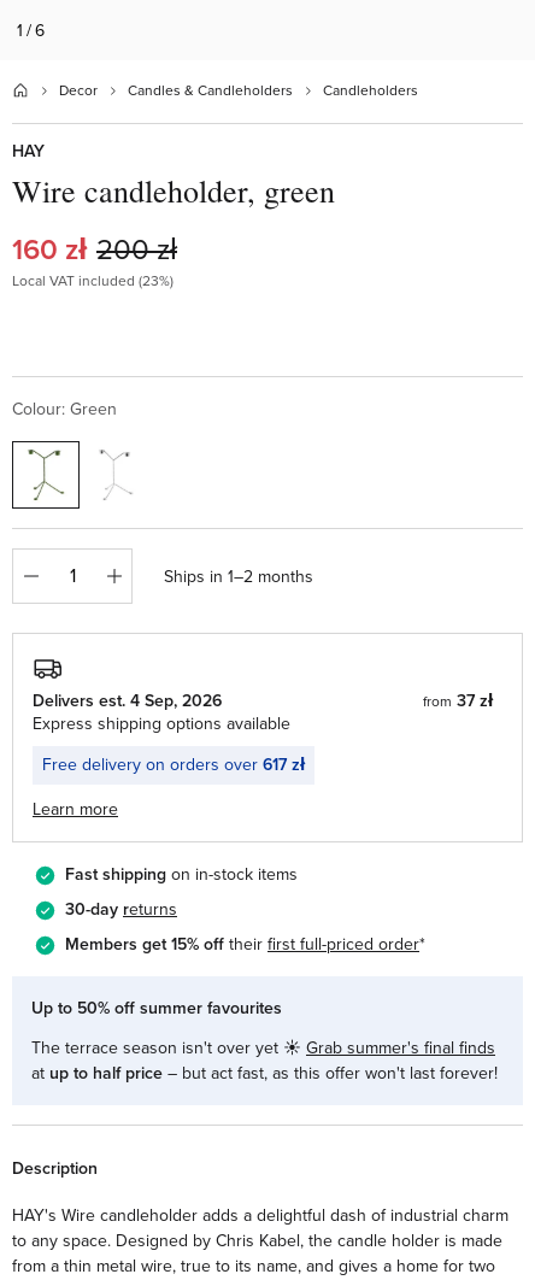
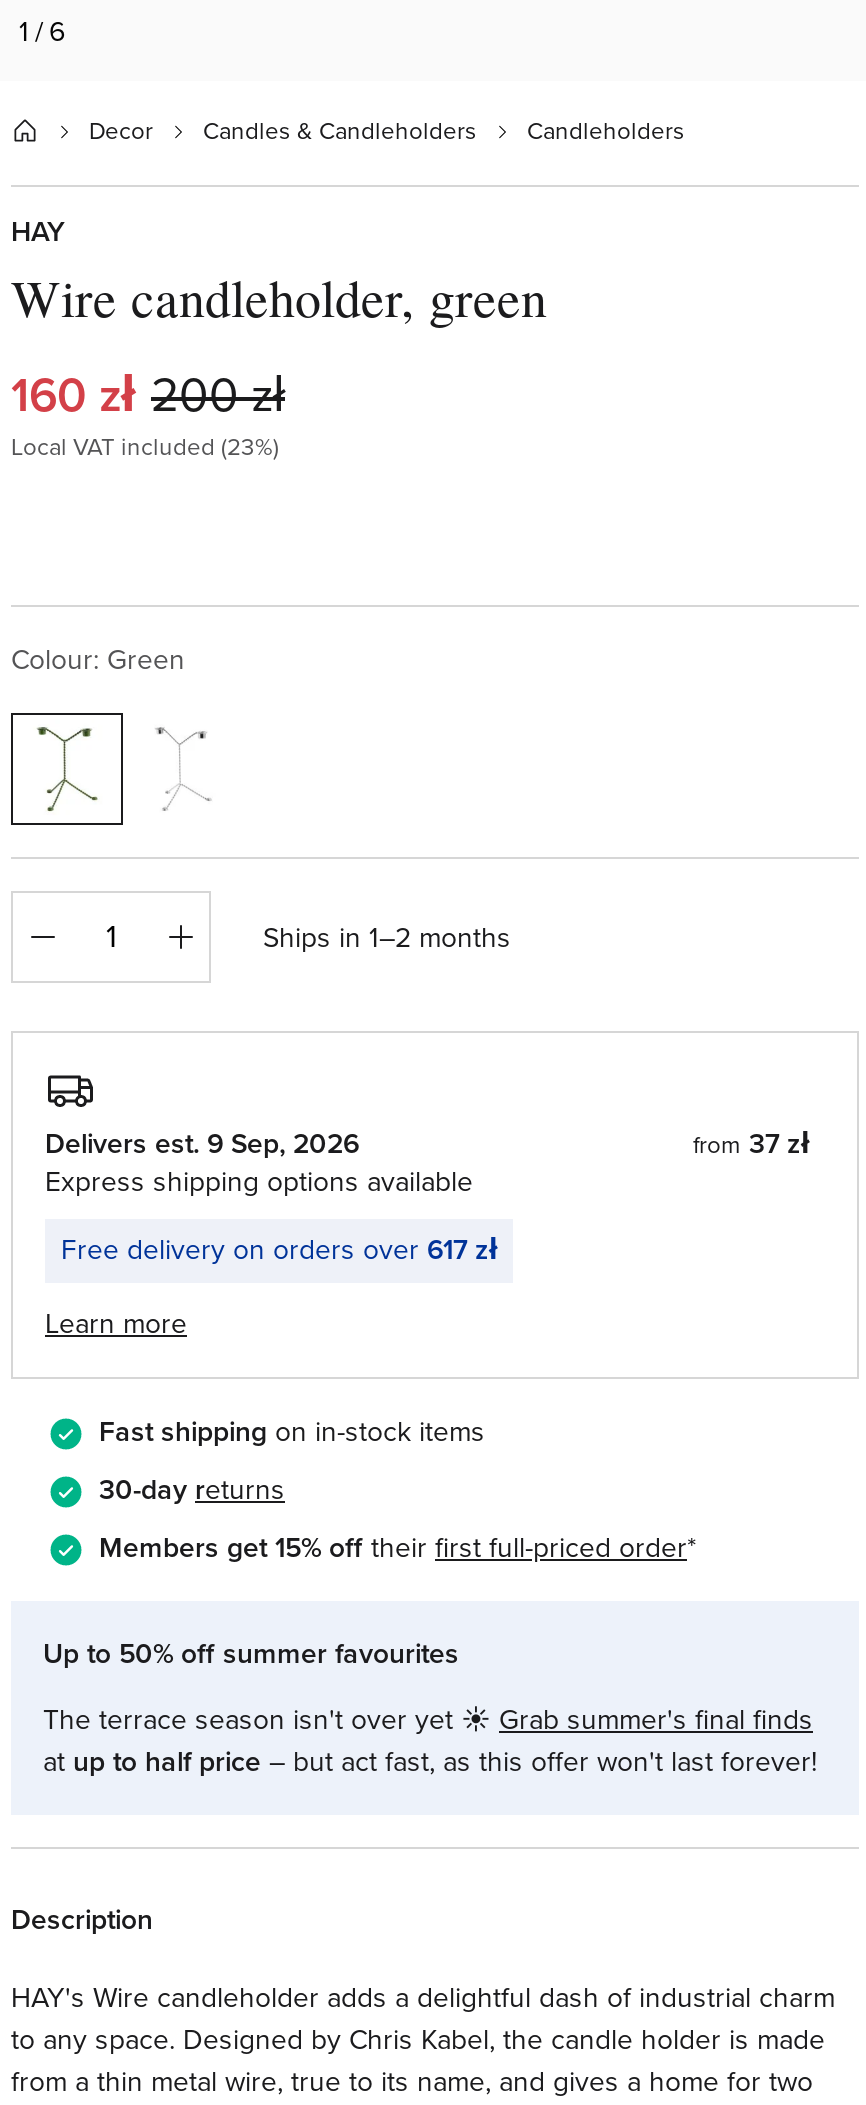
- Delivers est. 4 Sep, 2026
+ Delivers est. 9 Sep, 2026
